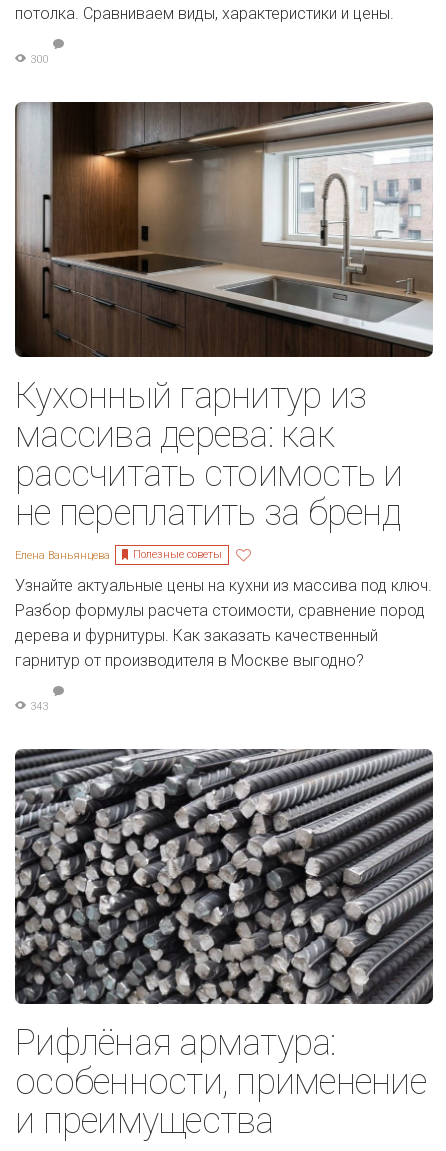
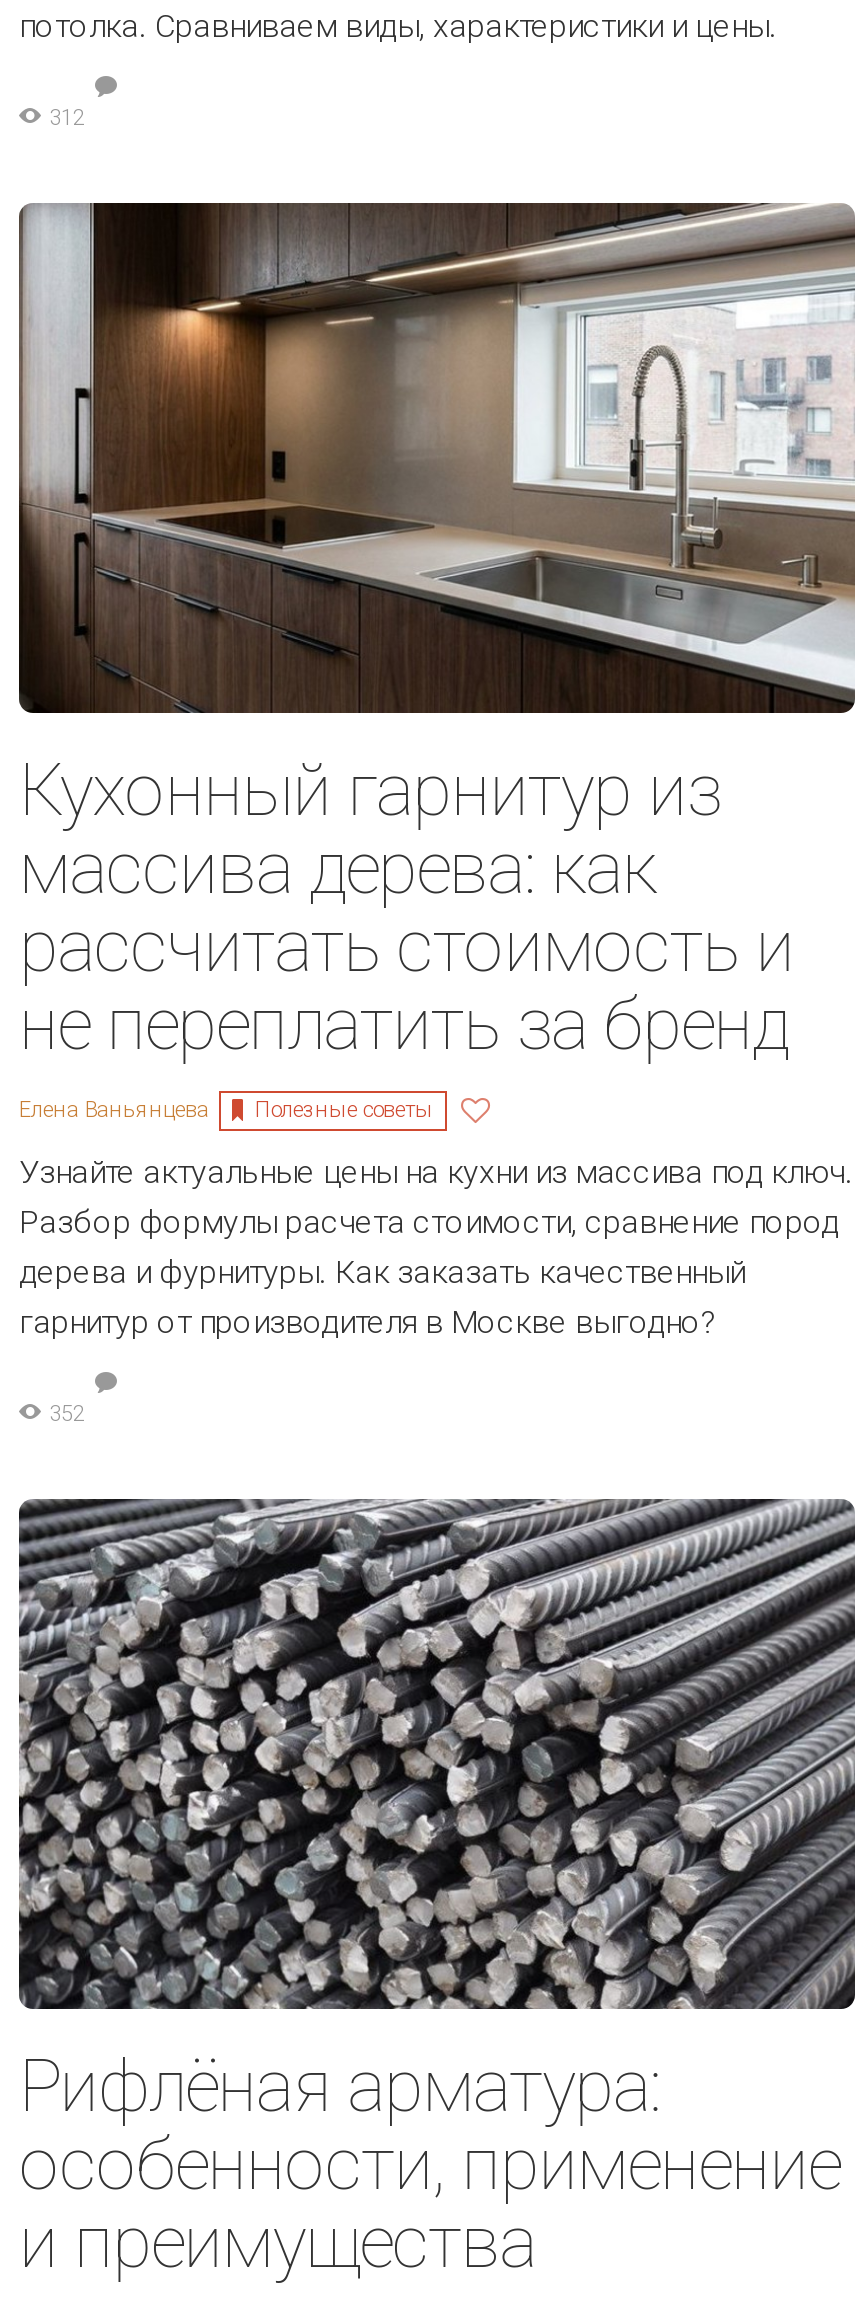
- 300
+ 312

- 343
+ 352
